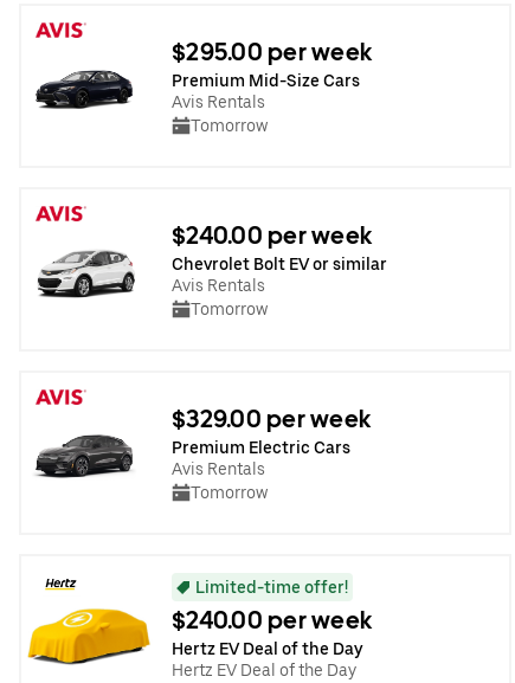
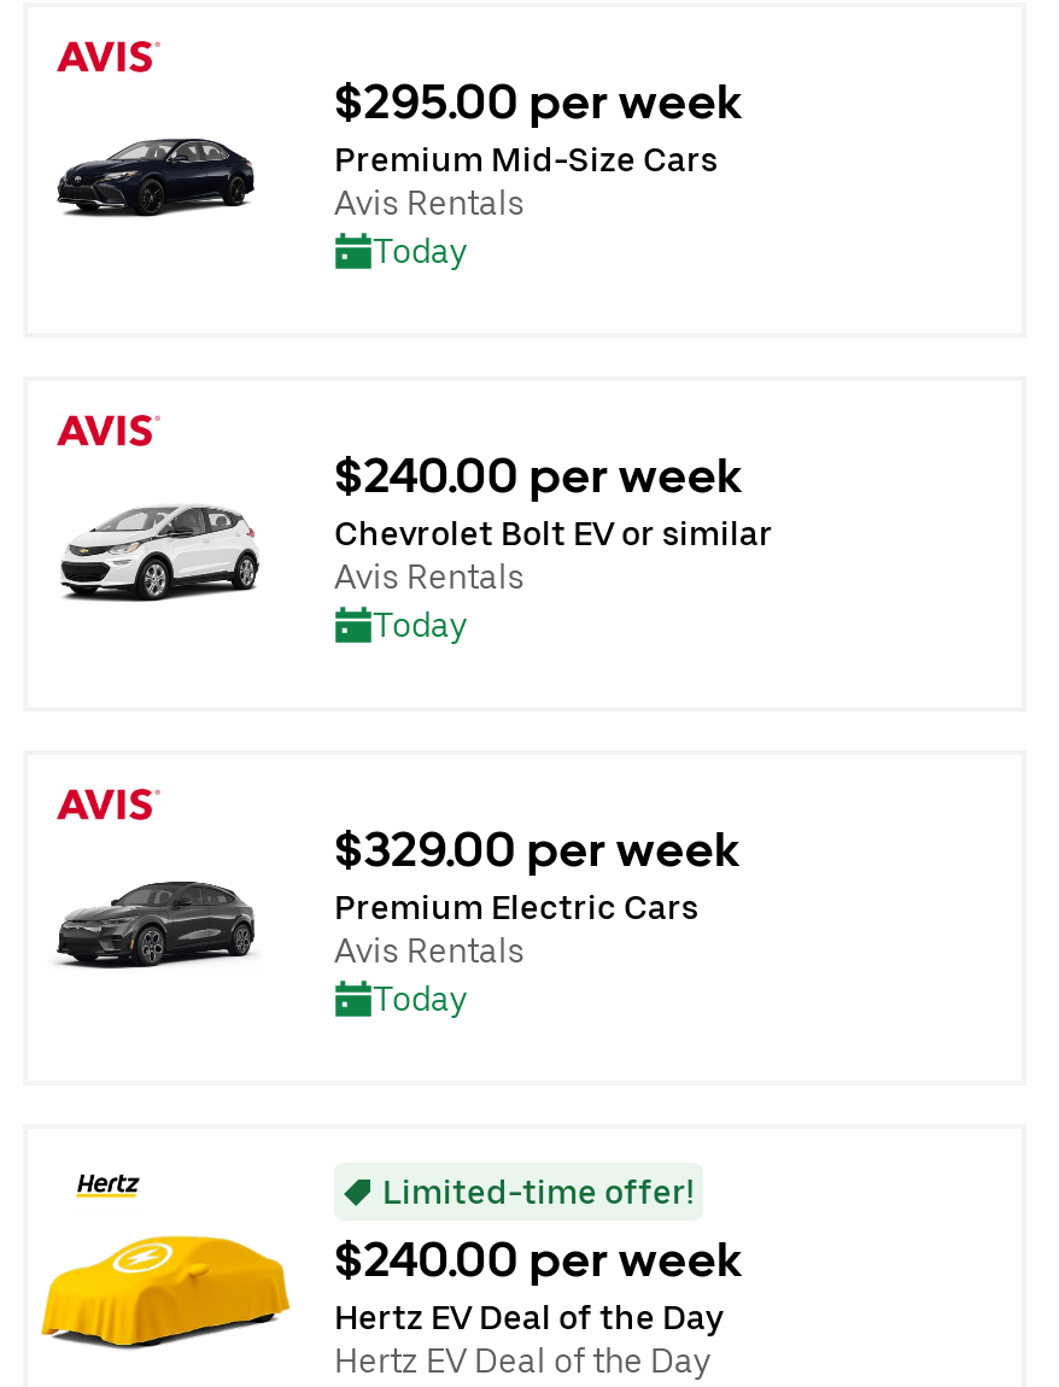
- Tomorrow
+ Today

- Tomorrow
+ Today

- Tomorrow
+ Today
